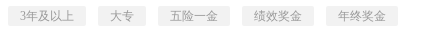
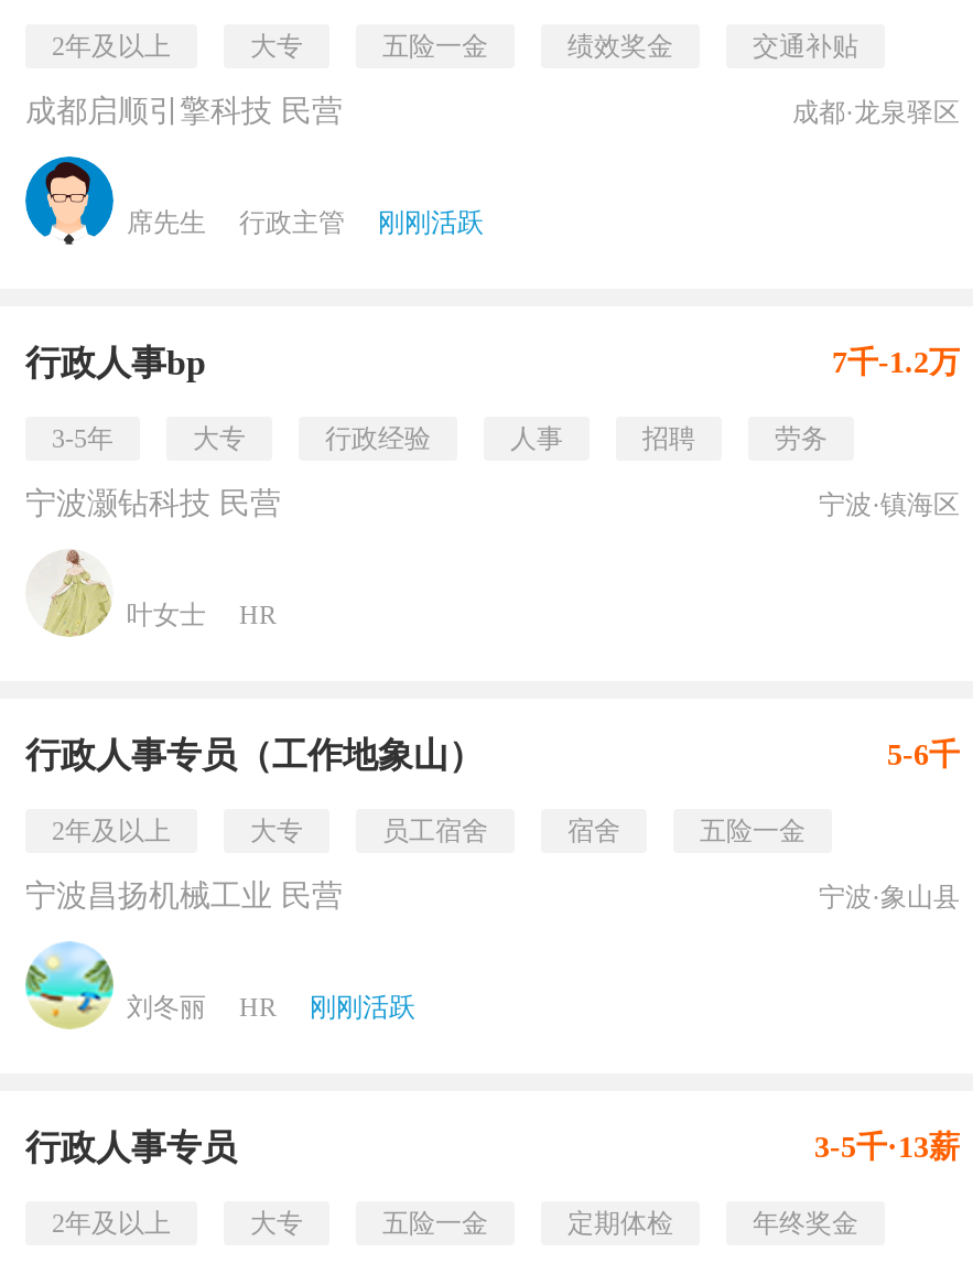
- 3年及以上
+ 2年及以上

+ [image]
+ 席先生
+ 行政主管
+ 刚刚活跃

+ [image]
+ 刘冬丽
+ HR
+ 刚刚活跃

+ 交通补贴
+ 成都启顺引擎科技 民营
+ 成都·龙泉驿区

+ 行政人事bp
+ 7千-1.2万
+ 3-5年
+ 大专
+ 行政经验
+ 人事
+ 招聘
+ 劳务
+ 宁波灏钻科技 民营
+ 宁波·镇海区

+ 行政人事专员（工作地象山）
+ 5-6千
+ 2年及以上
+ 大专
+ 员工宿舍
+ 宿舍
+ 五险一金
+ 宁波昌扬机械工业 民营
+ 宁波·象山县

+ 行政人事专员
+ 3-5千·13薪
+ 2年及以上
+ 大专
+ 五险一金
+ 定期体检

+ [image]
+ 叶女士
+ HR
